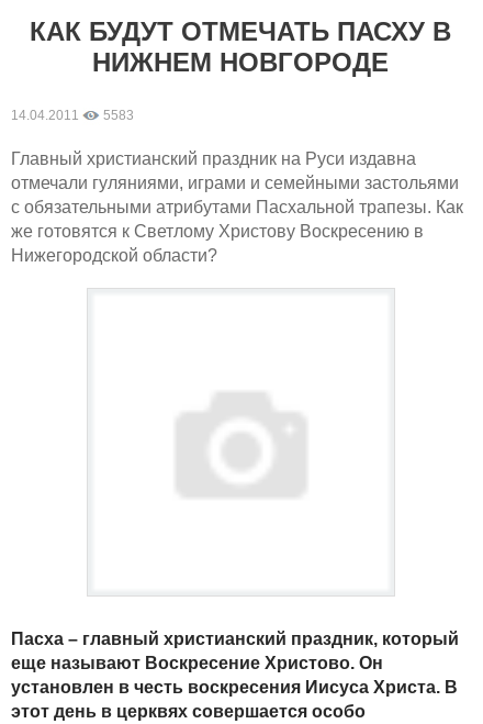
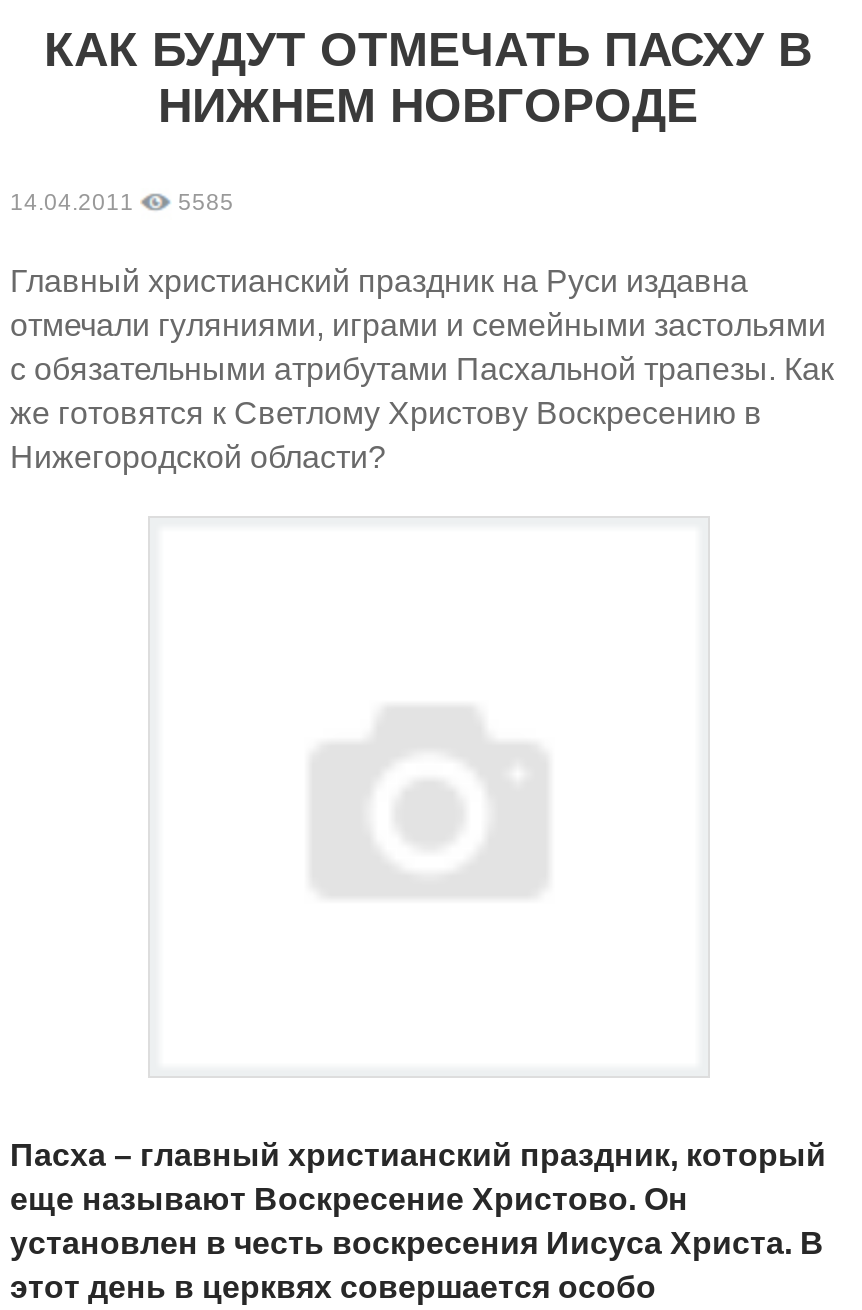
- 14.04.2011 5583
+ 14.04.2011 5585
